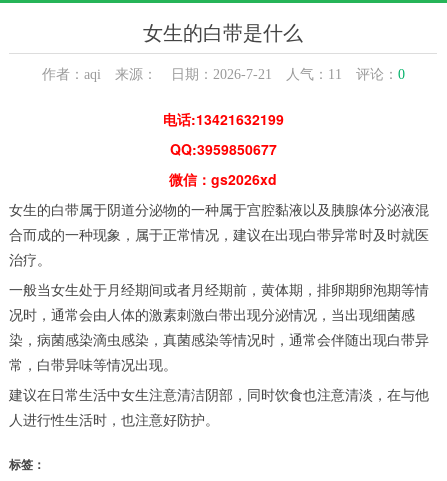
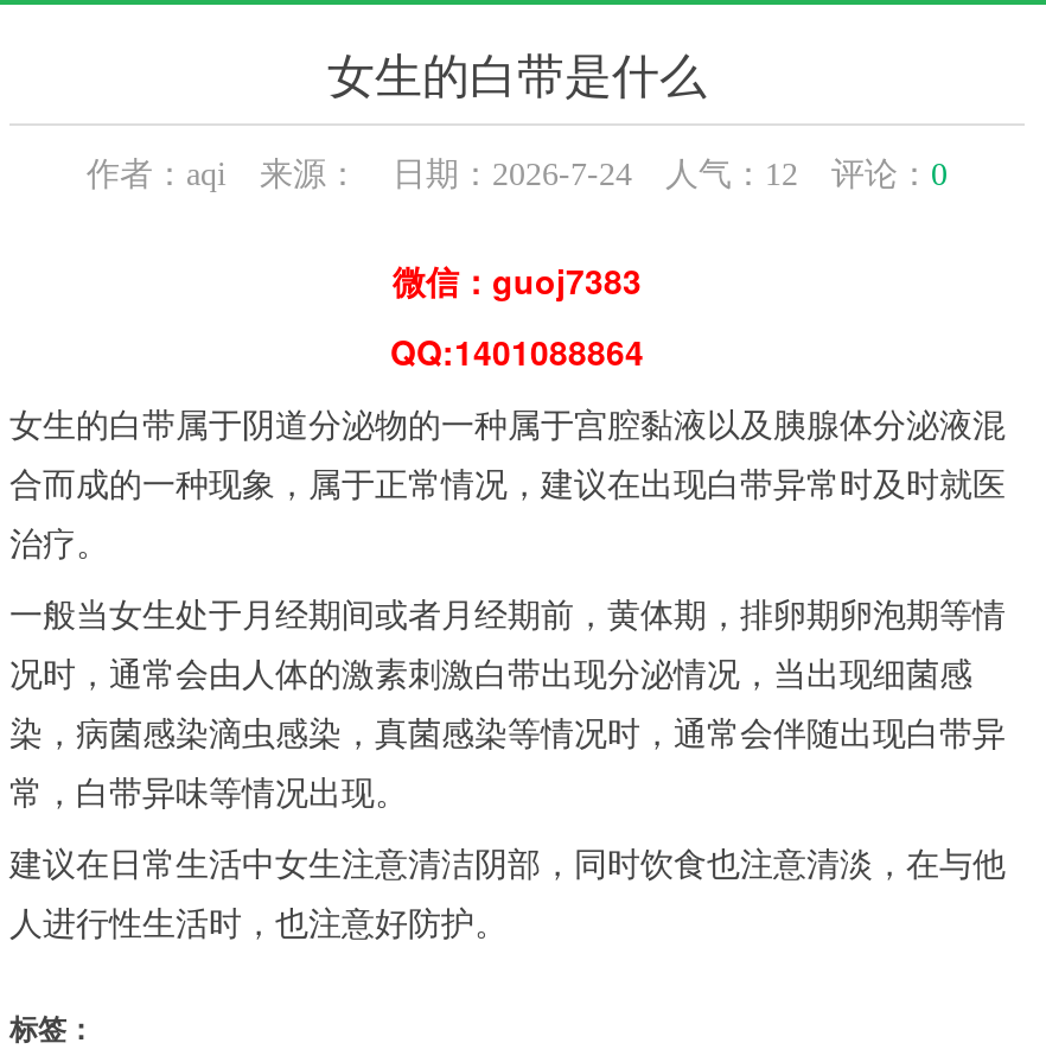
- 作者：aqi 来源： 日期：2026-7-21 人气：11评论：0
- 电话:13421632199
- QQ:3959850677
- 微信：gs2026xd
+ 作者：aqi 来源： 日期：2026-7-24 人气：12评论：0
+ 微信：guoj7383
+ QQ:1401088864
